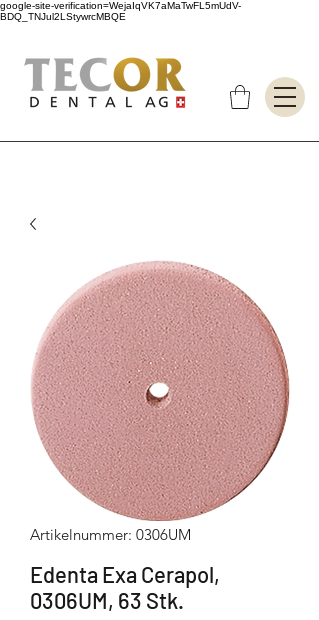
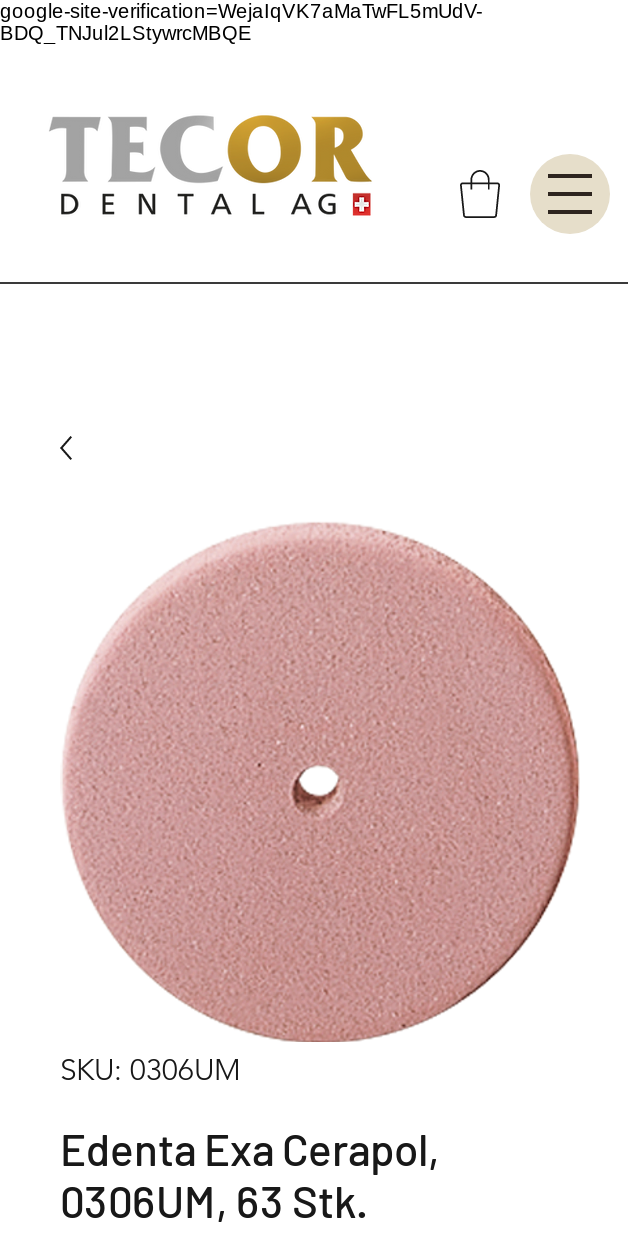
- Artikelnummer: 0306UM
+ SKU: 0306UM
